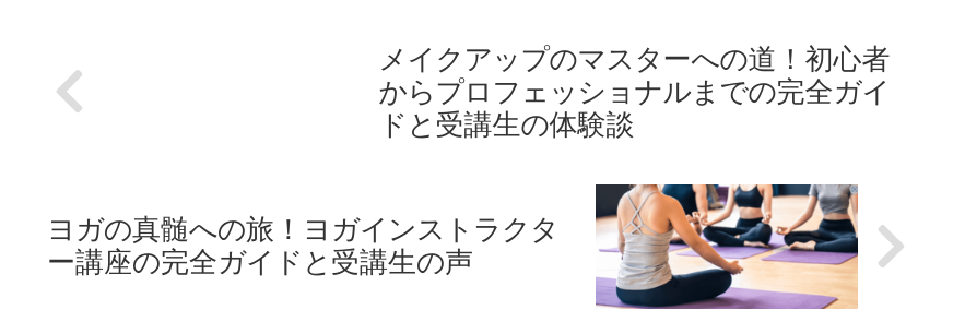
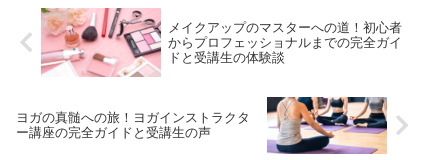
+ [image]
